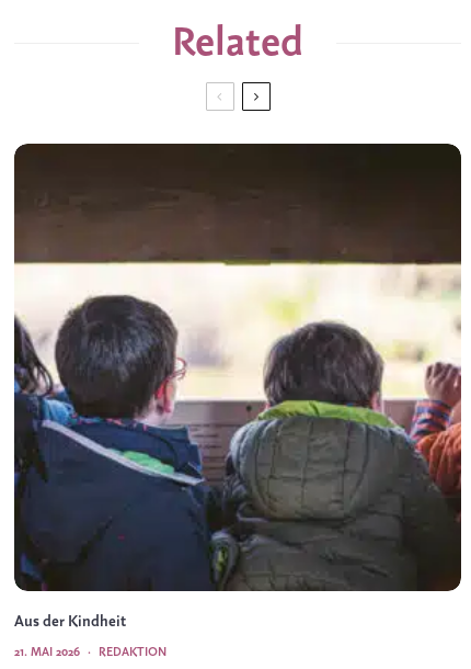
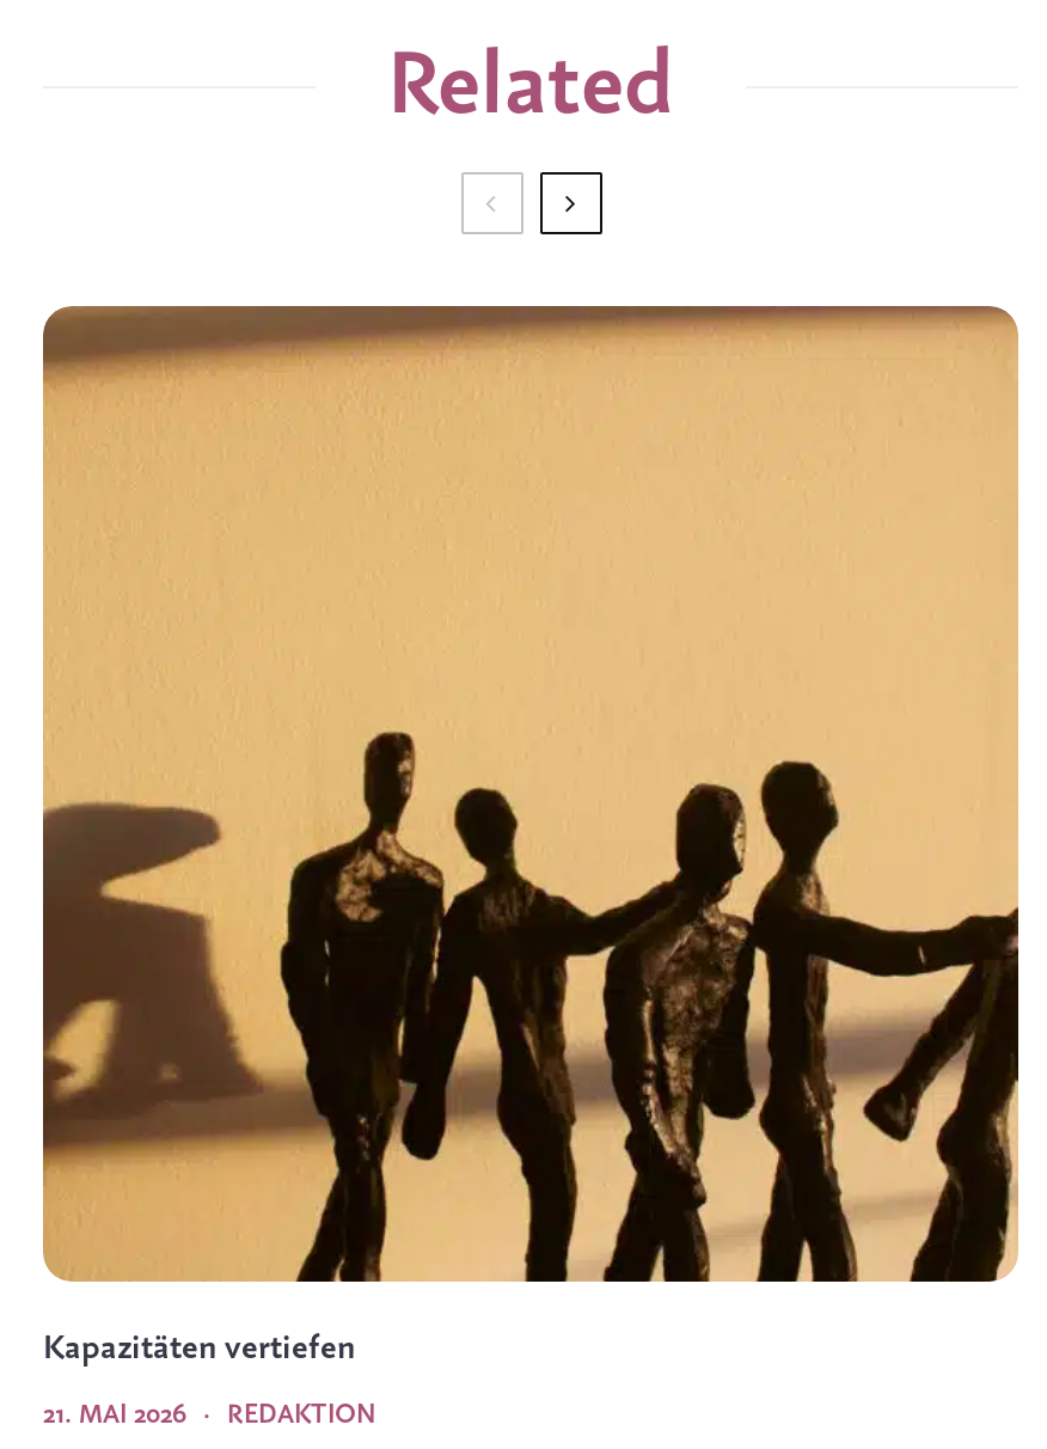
- [image]
- Aus der Kindheit
+ [image]
+ Kapazitäten vertiefen
